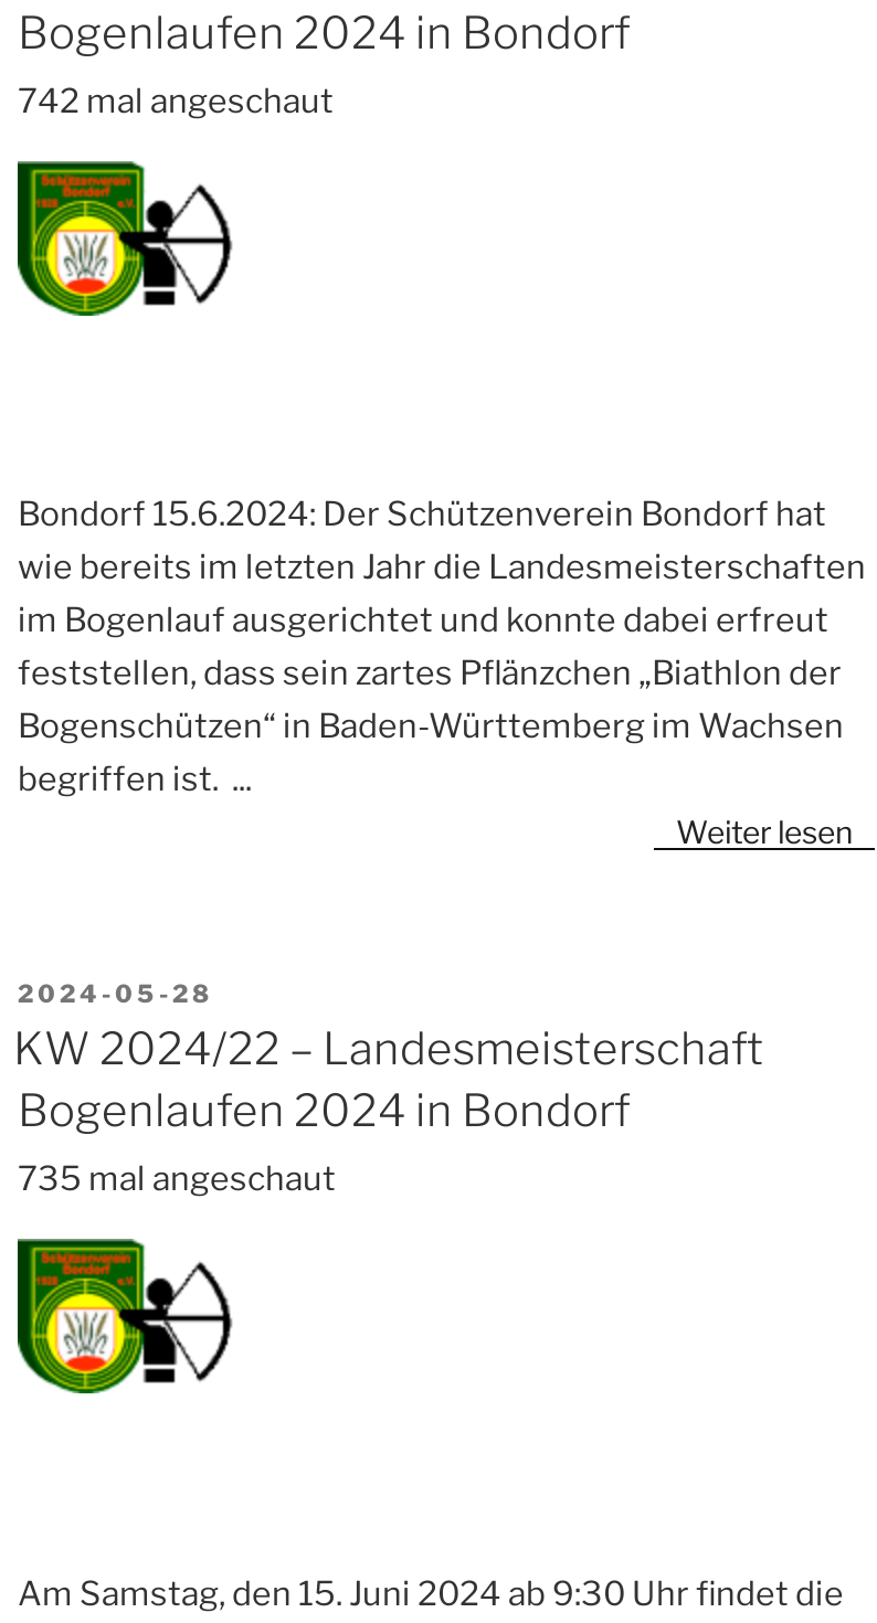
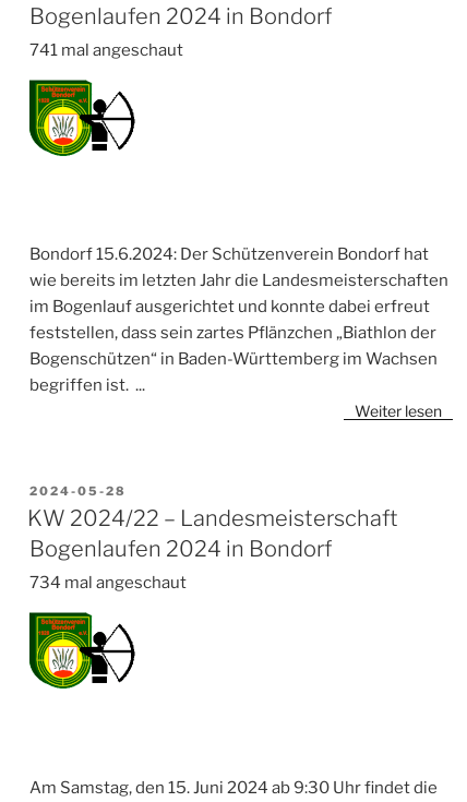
- 742 mal angeschaut
+ 741 mal angeschaut

- 735 mal angeschaut
+ 734 mal angeschaut
